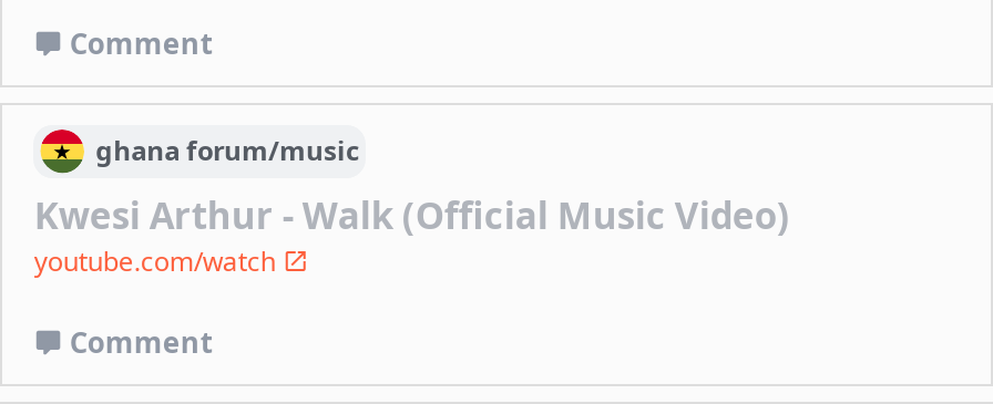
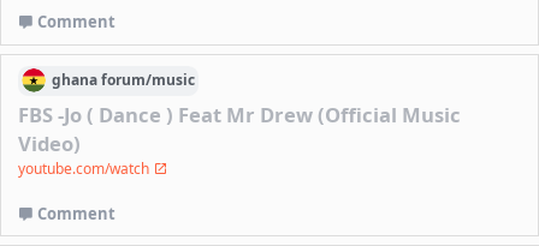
- Kwesi Arthur - Walk (Official Music Video)
+ FBS -Jo ( Dance ) Feat Mr Drew (Official Music
+ Video)
